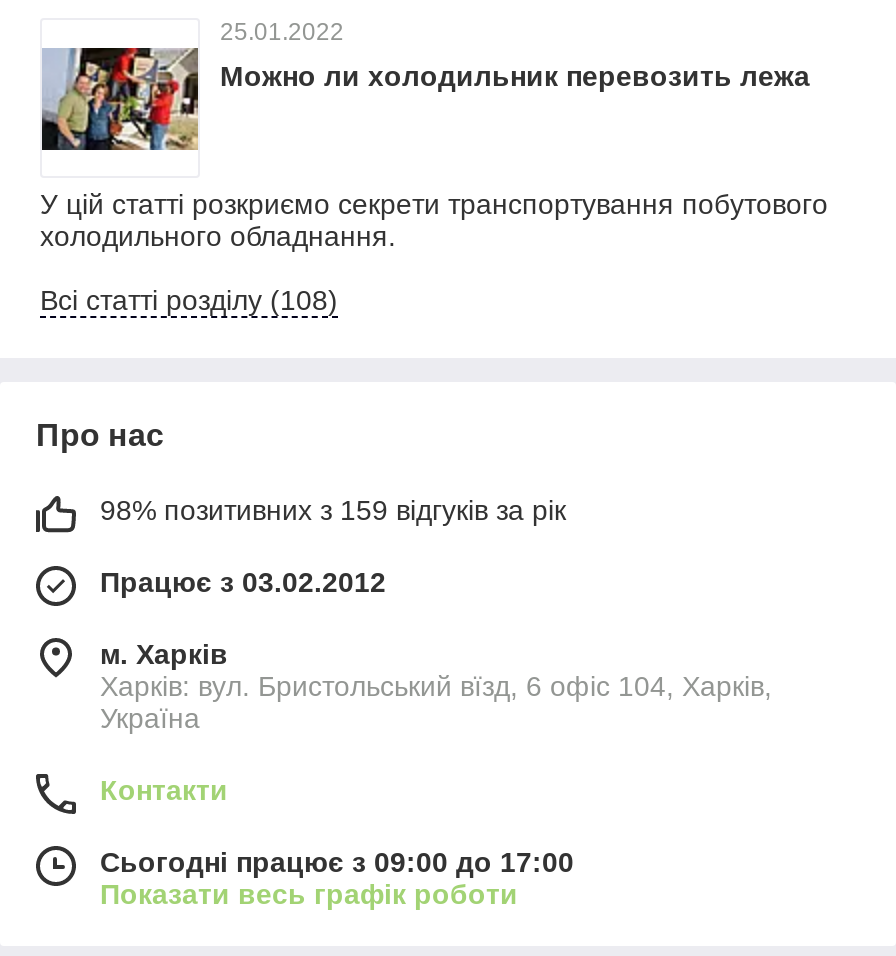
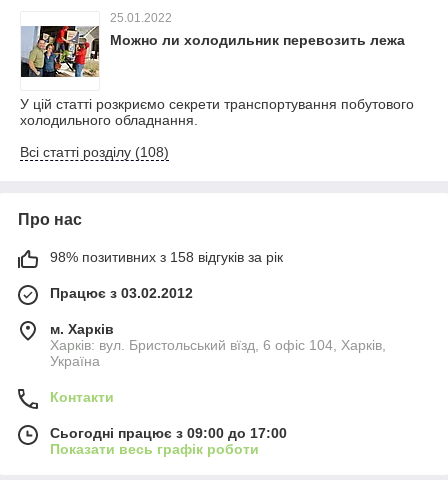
- 98% позитивних з 159 відгуків за рік
+ 98% позитивних з 158 відгуків за рік
